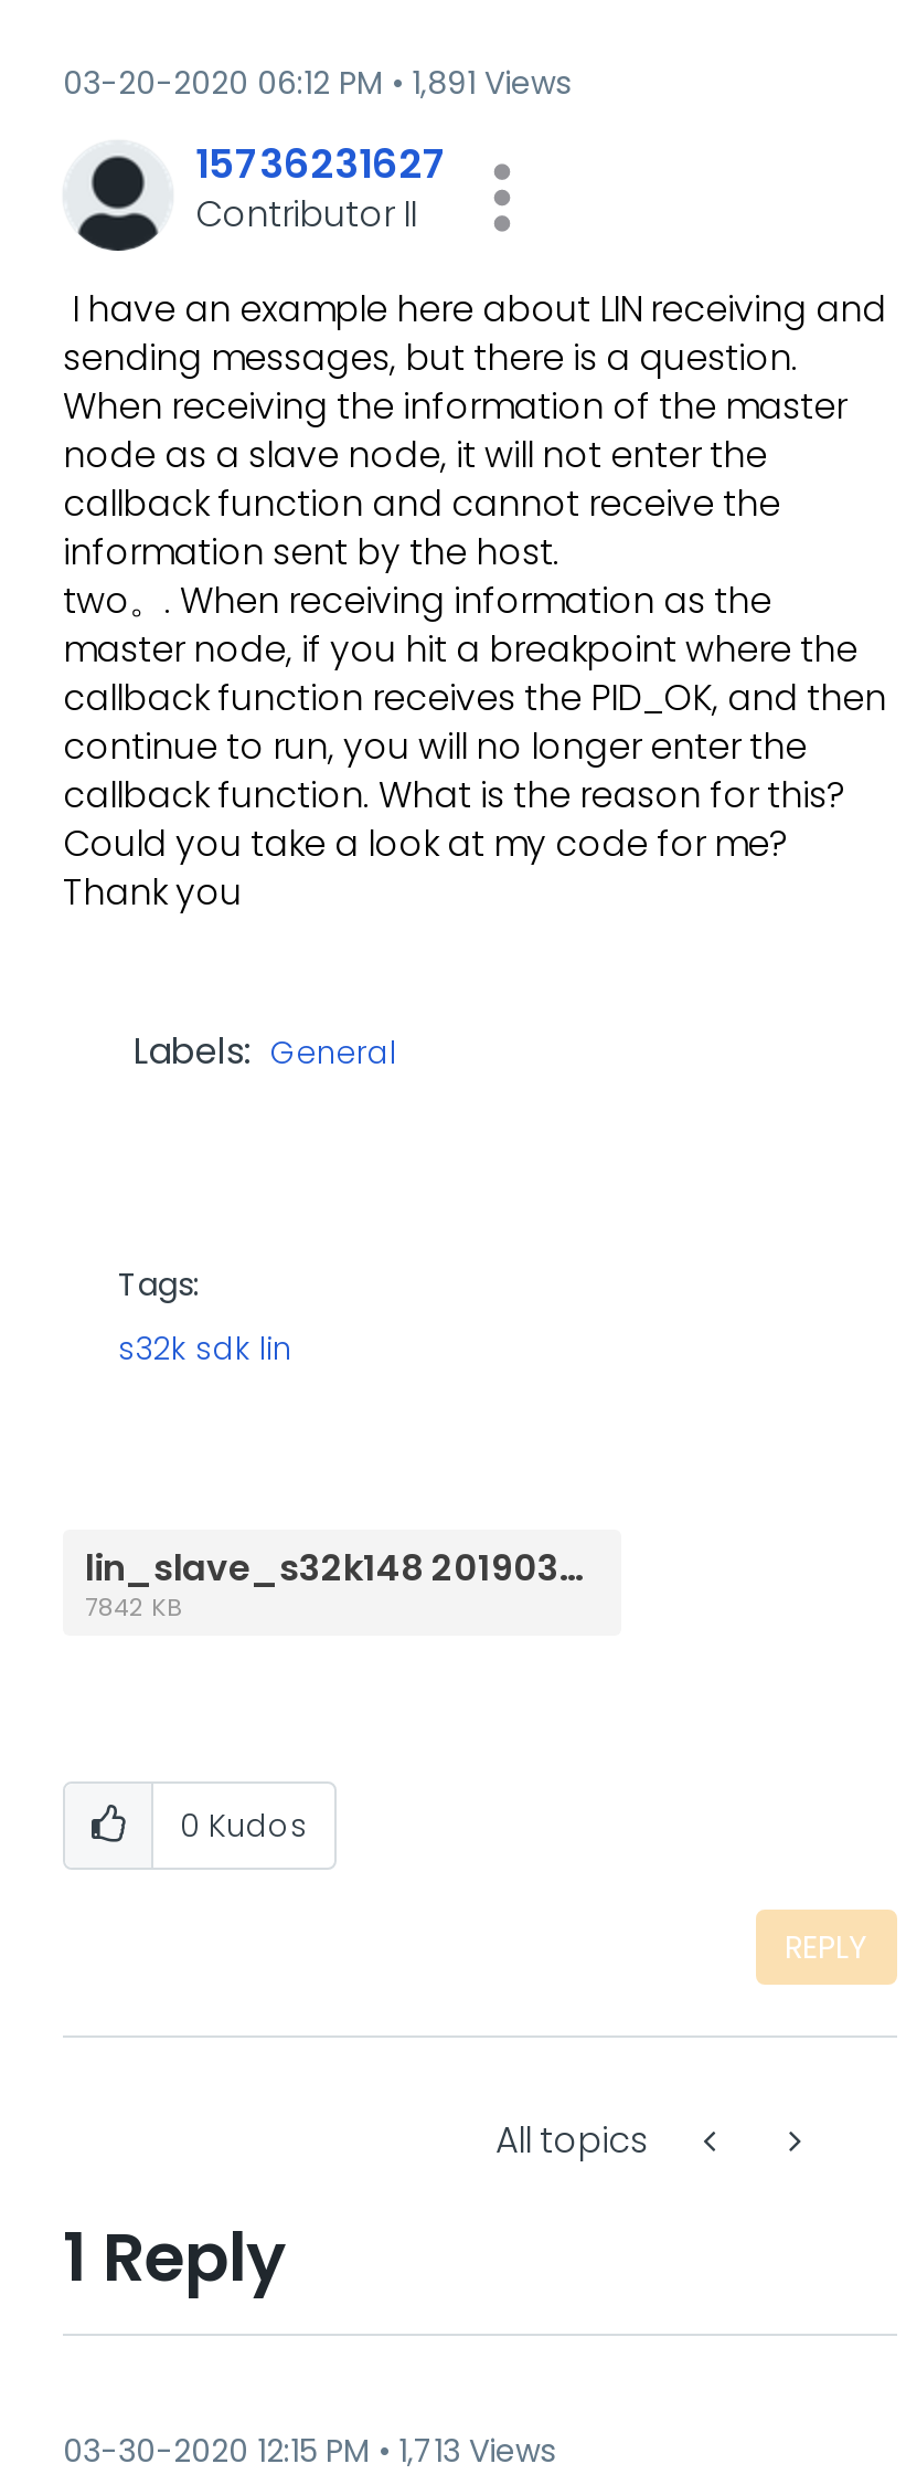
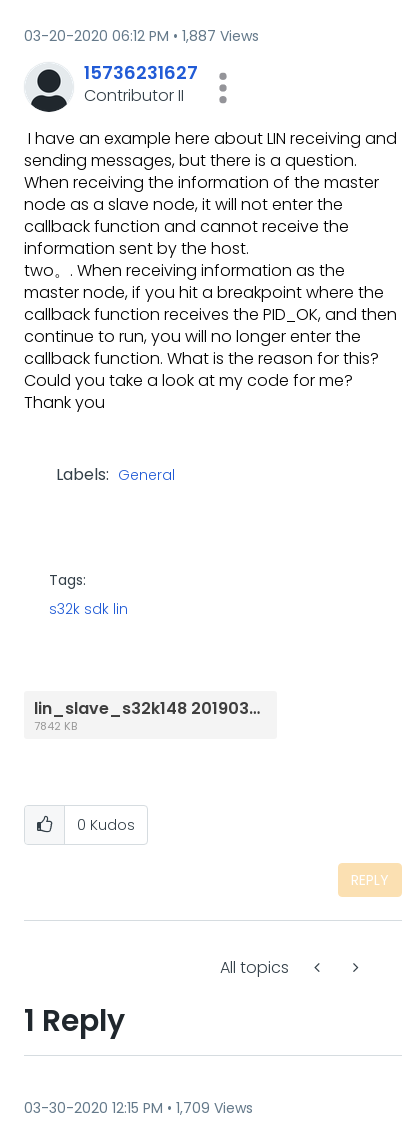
- 03-20-2020 06:12 PM 1,891 Views
+ 03-20-2020 06:12 PM 1,887 Views

- 03-30-2020 12:15 PM 1,713 Views
+ 03-30-2020 12:15 PM 1,709 Views
